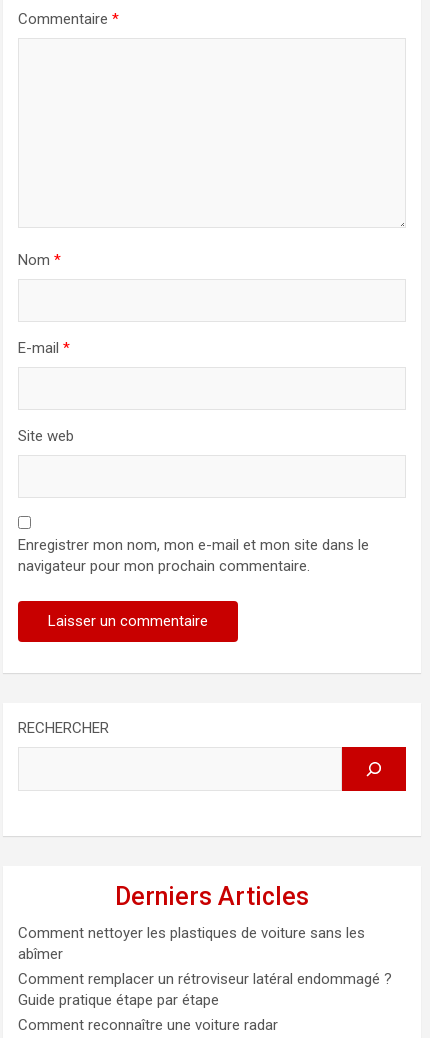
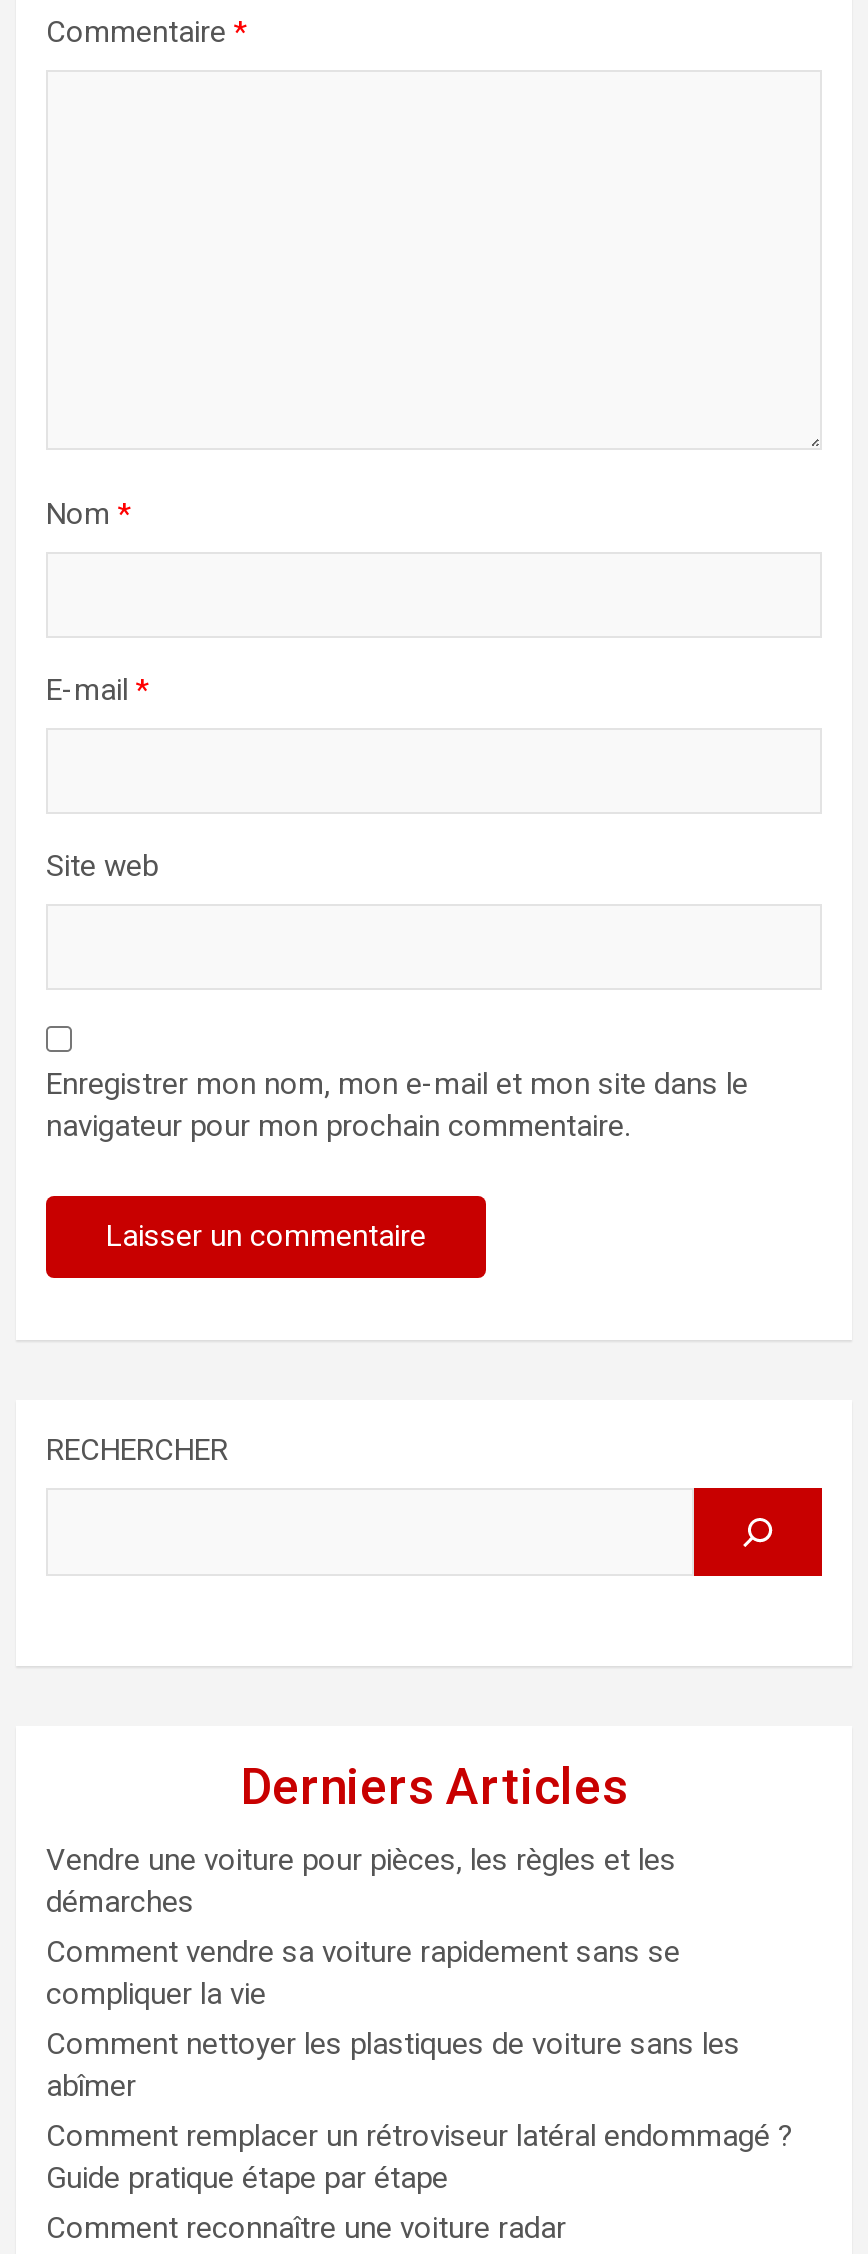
+ Vendre une voiture pour pièces, les règles et les
+ démarches
+ Comment vendre sa voiture rapidement sans se
+ compliquer la vie
